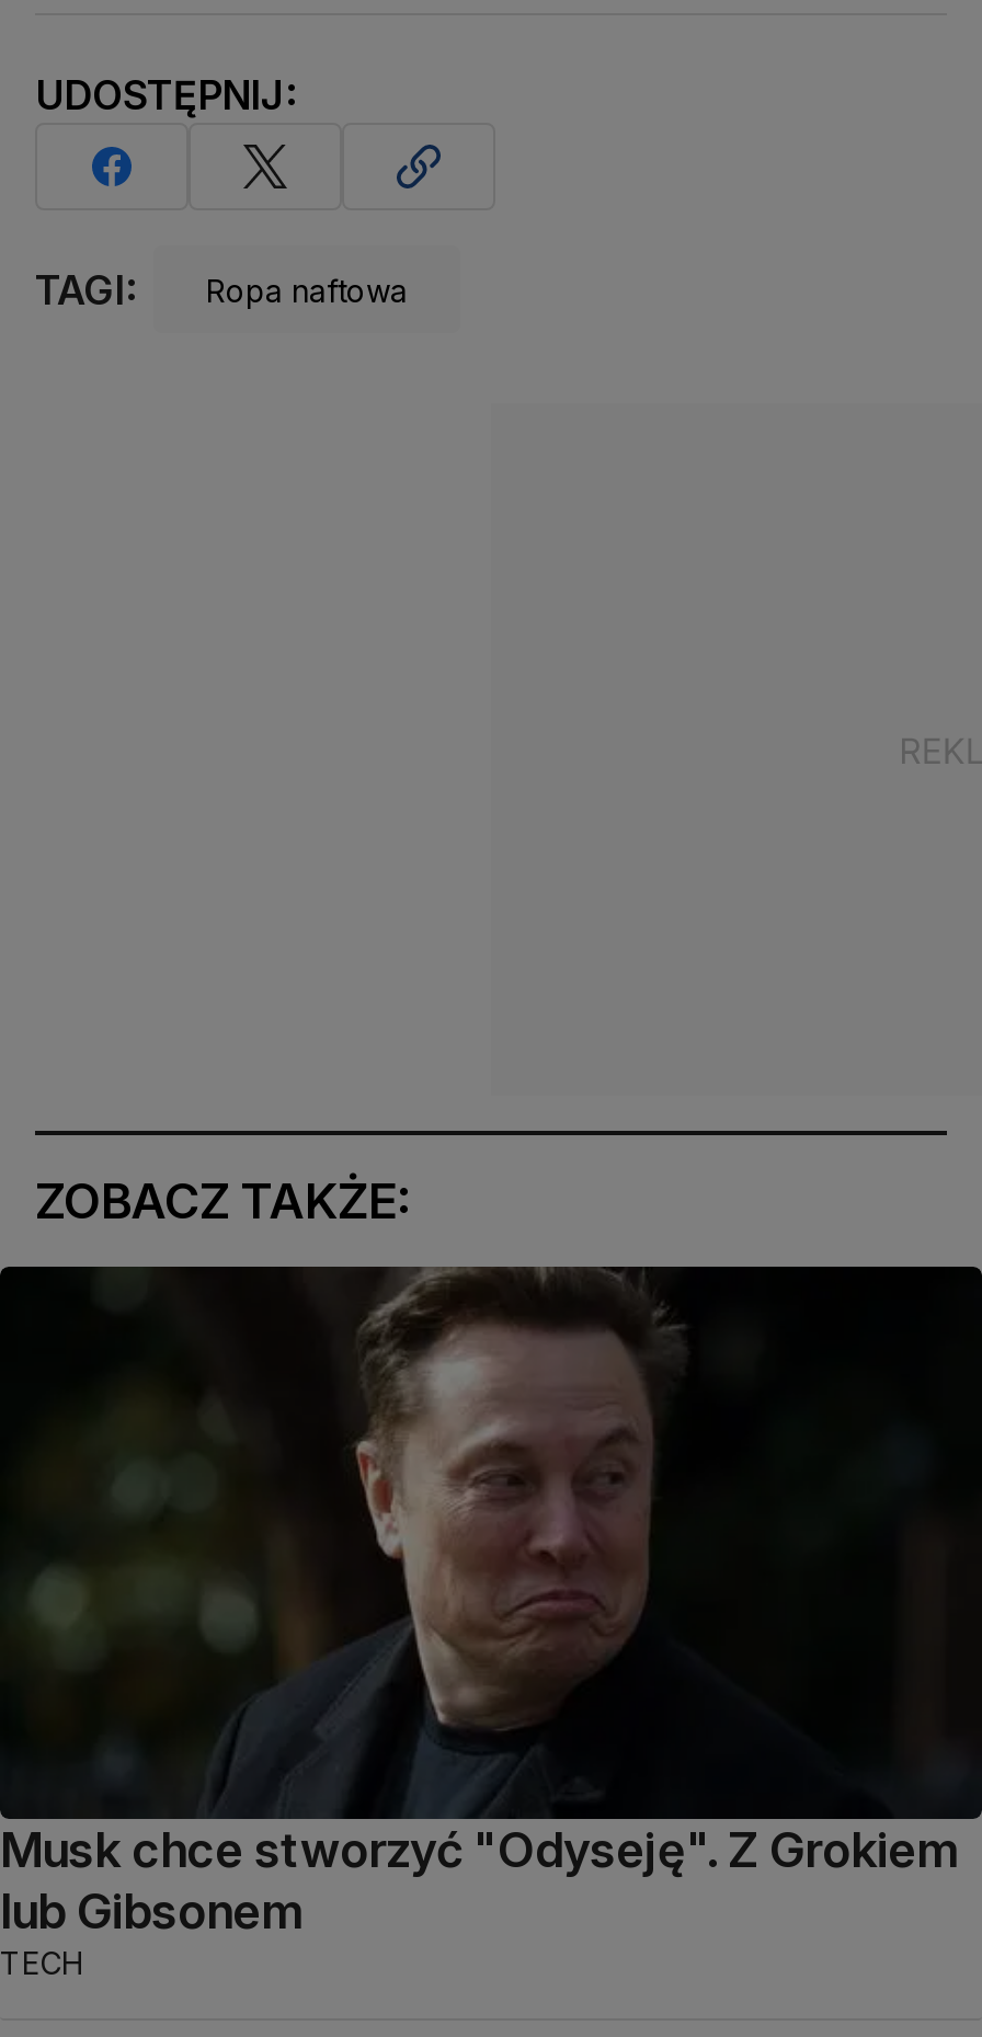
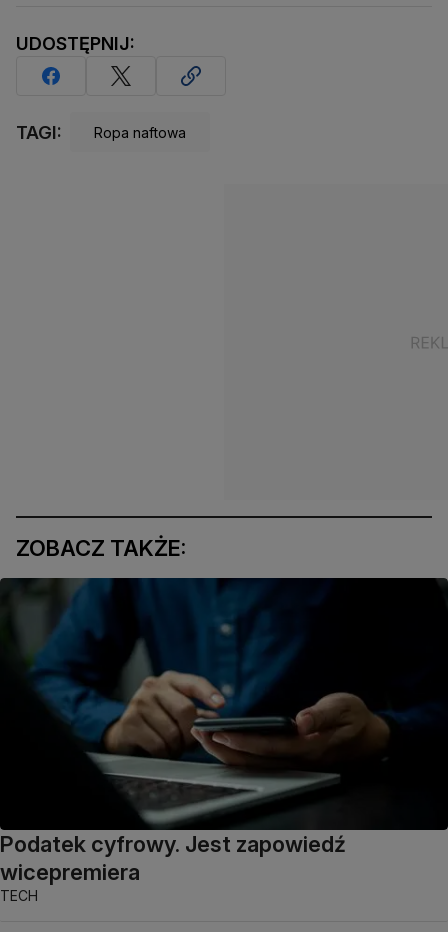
- [image]
- Musk chce stworzyć "Odyseję". Z Grokiem
- lub Gibsonem
+ [image]
+ Podatek cyfrowy. Jest zapowiedź
+ wicepremiera
